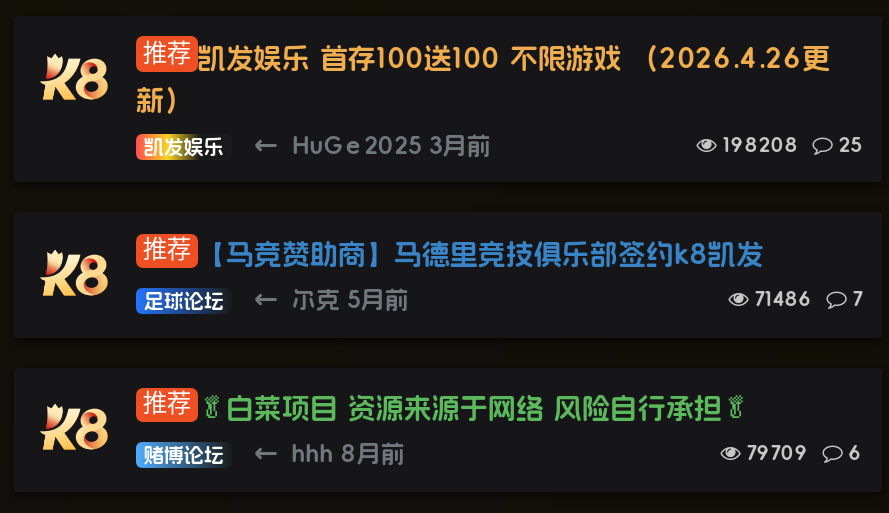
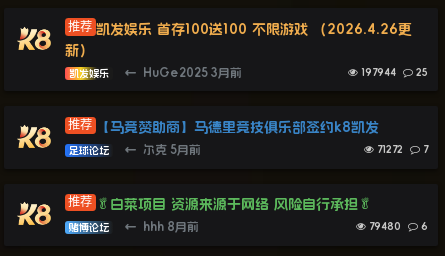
- 198208 25
+ 197944 25

- 71486 7
+ 71272 7

- 79709 6
+ 79480 6
